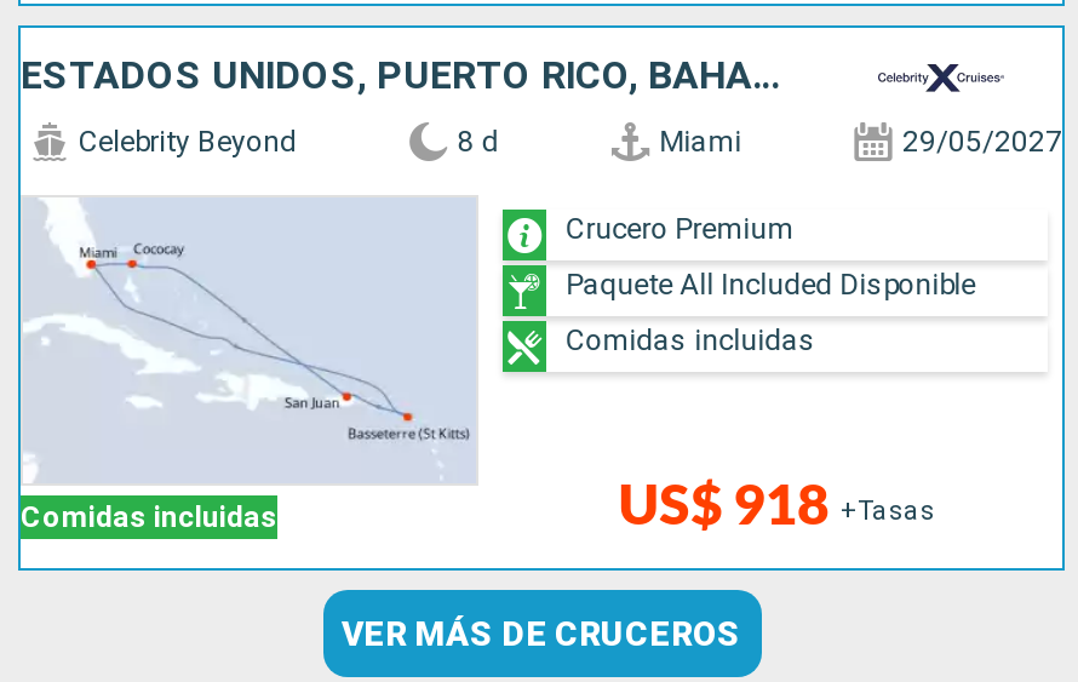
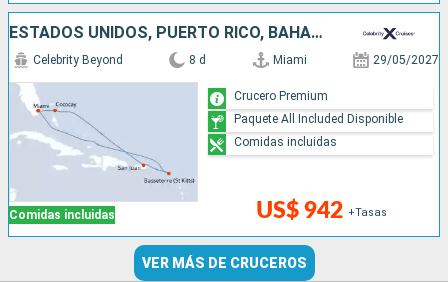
- US$ 918 +Tasas
+ US$ 942 +Tasas
